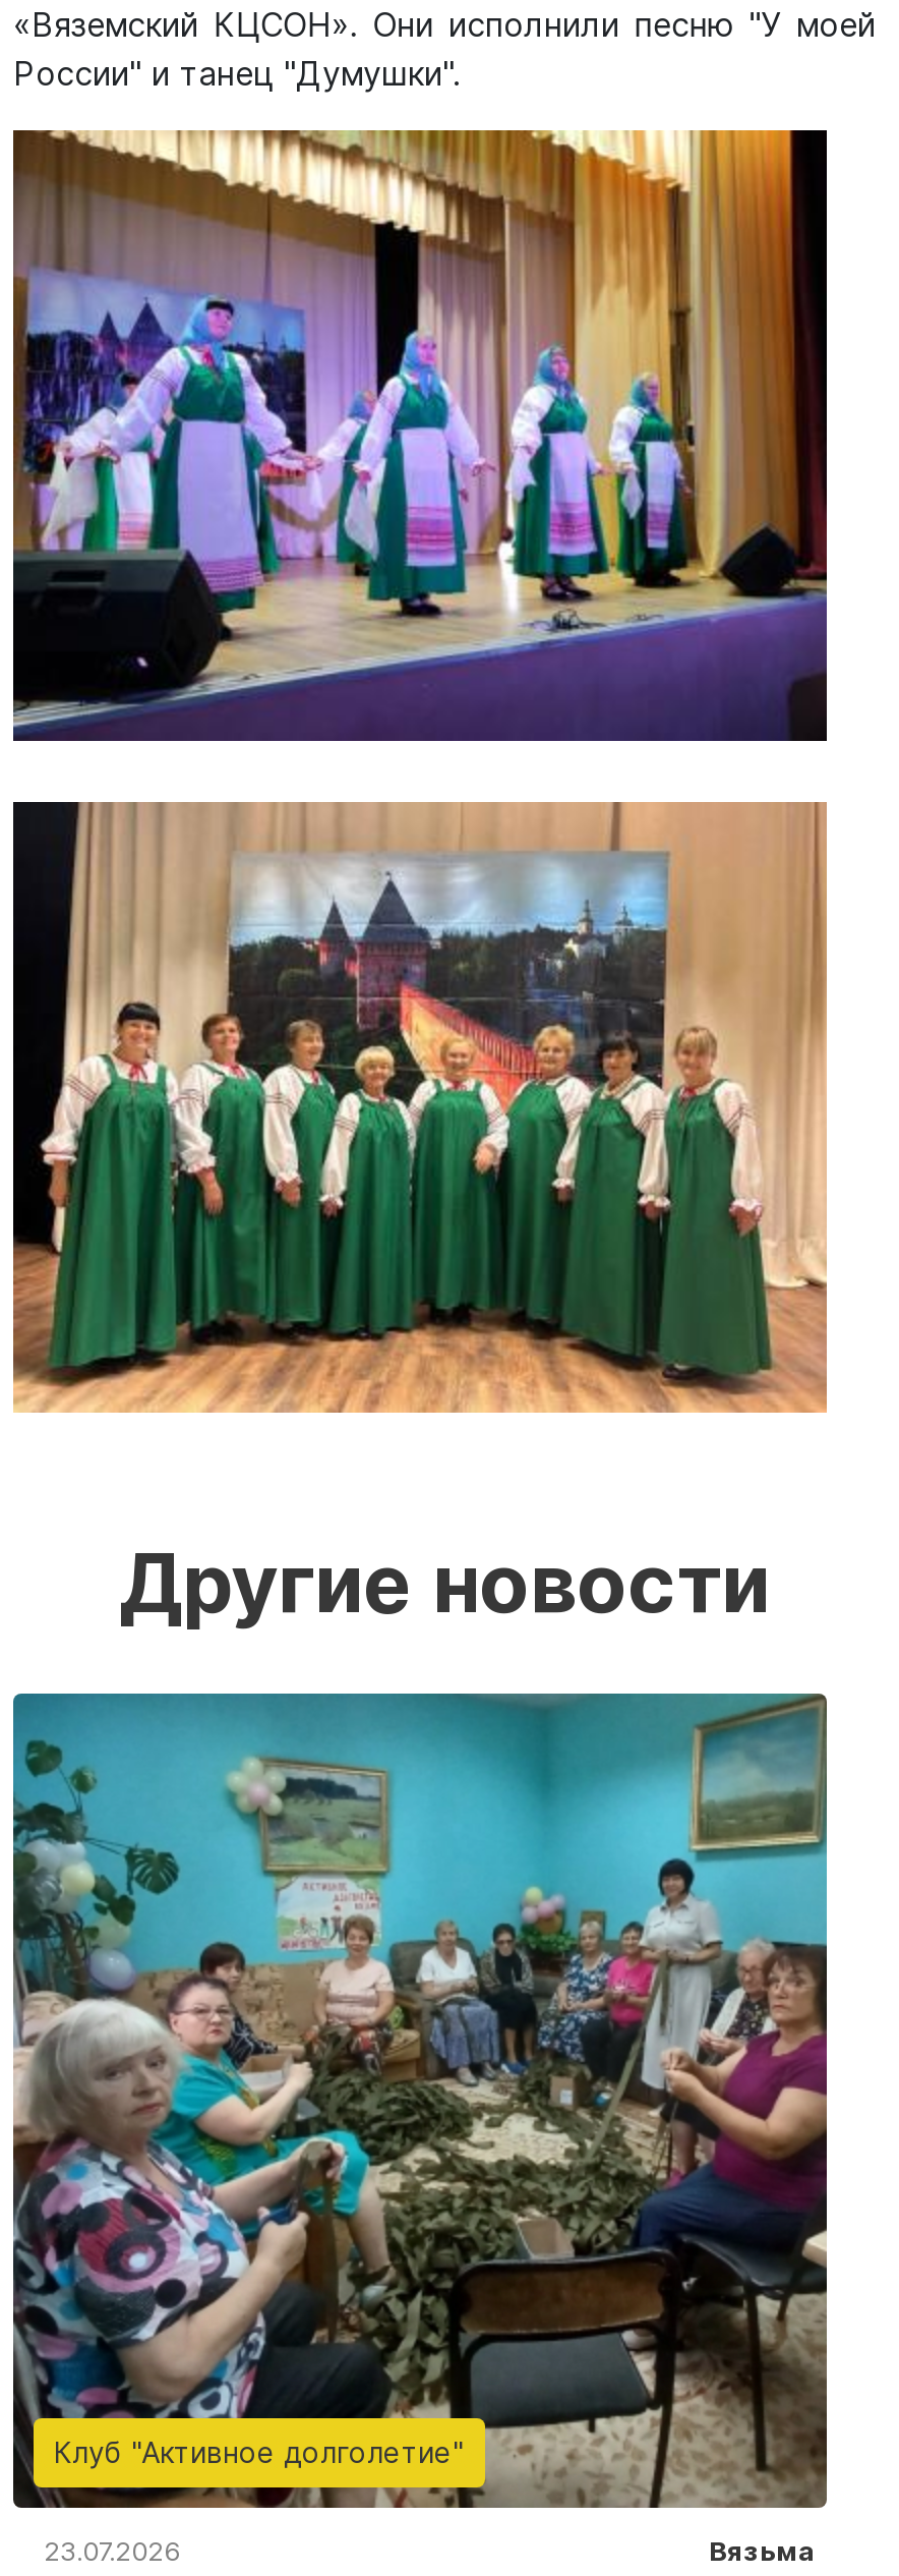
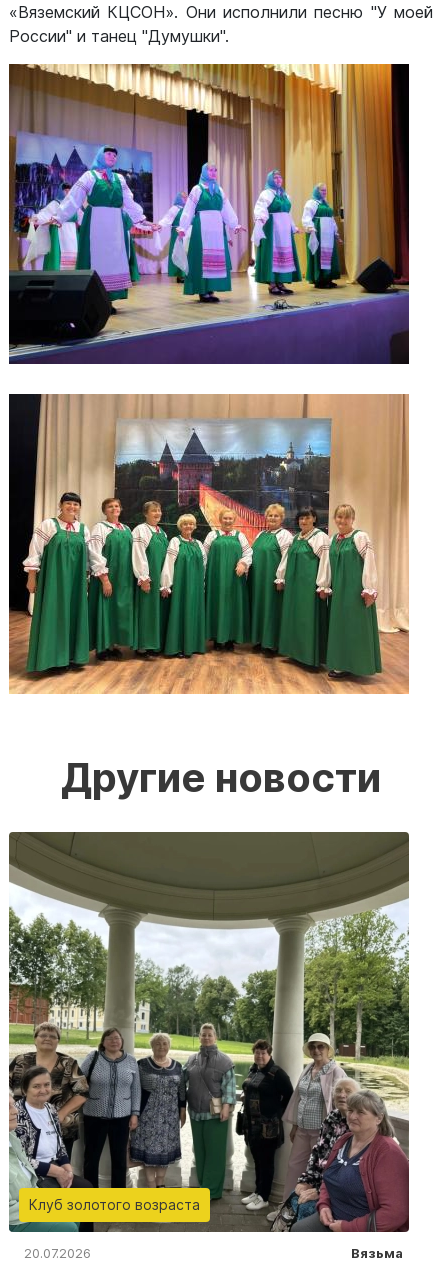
- [image]
- Клуб "Активное долголетие"
+ [image]
+ Клуб золотого возраста

- 23.07.2026
+ 20.07.2026
